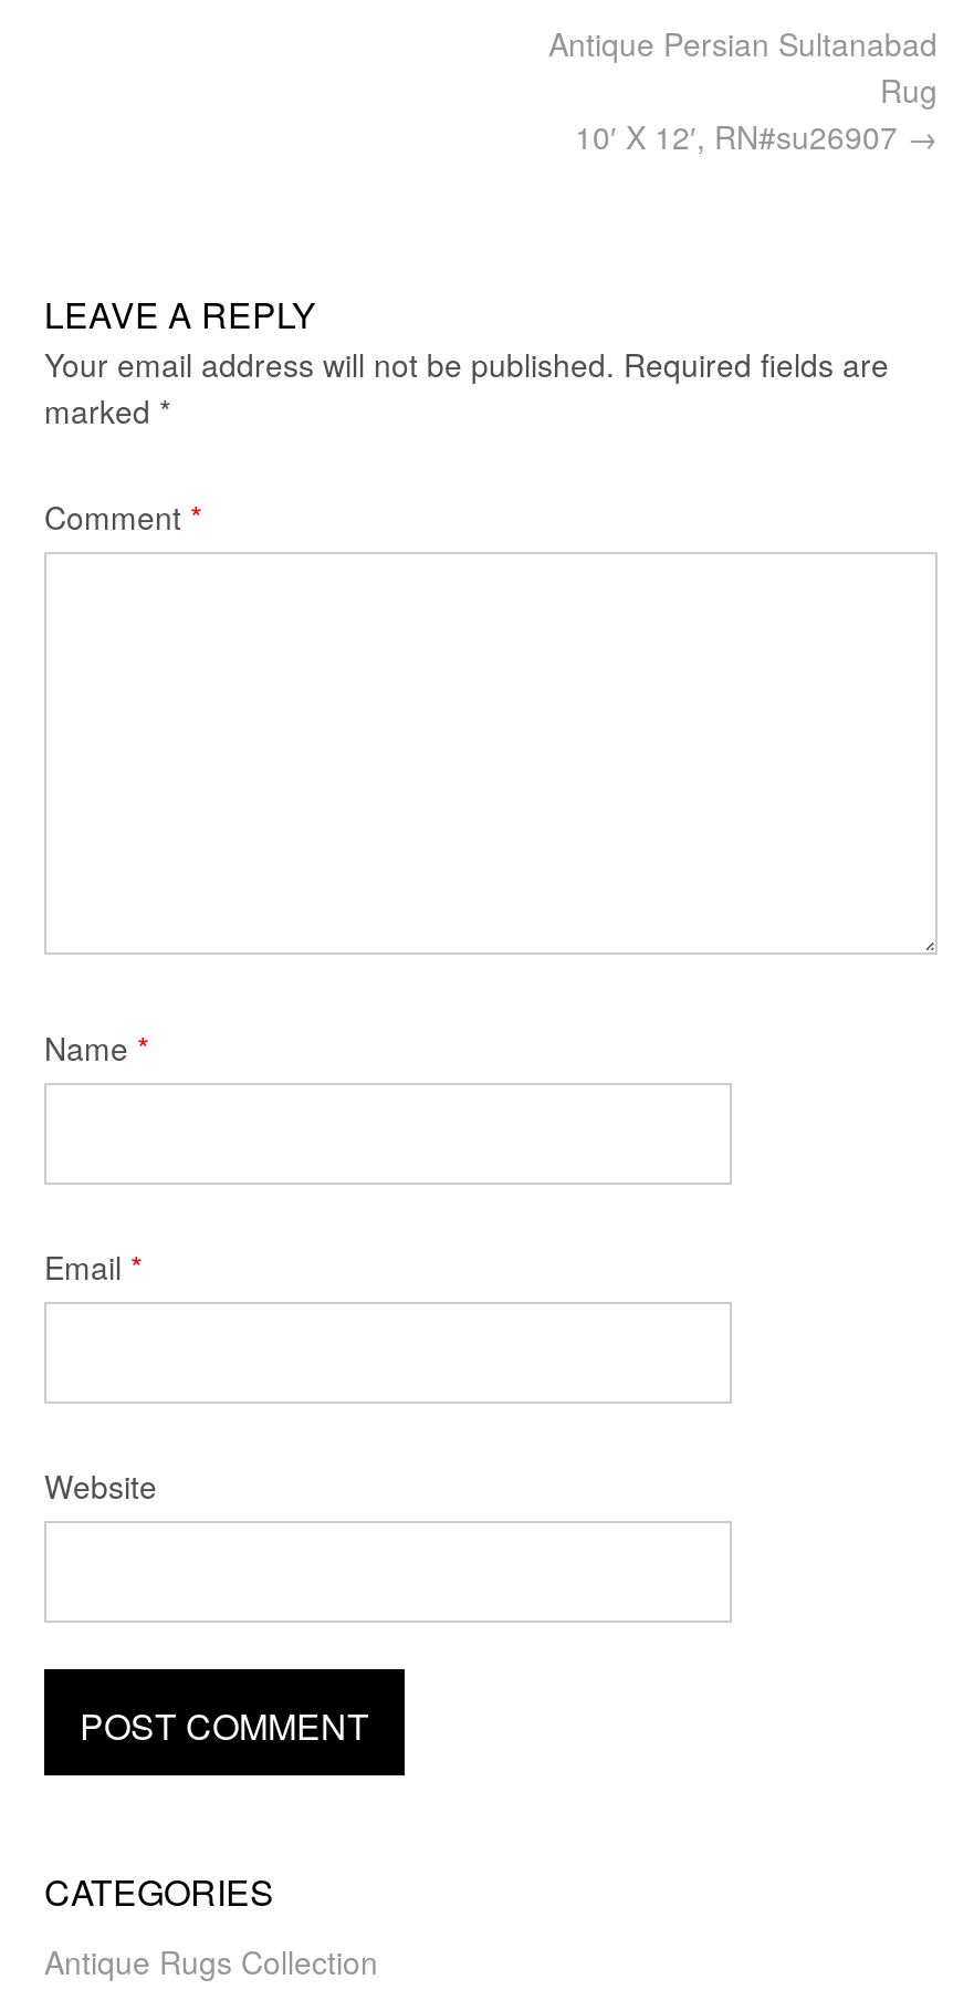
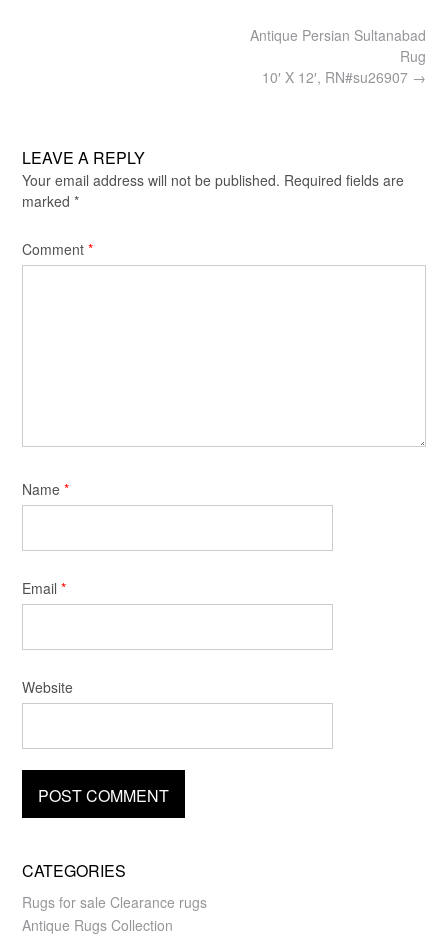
+ Rugs for sale Clearance rugs
